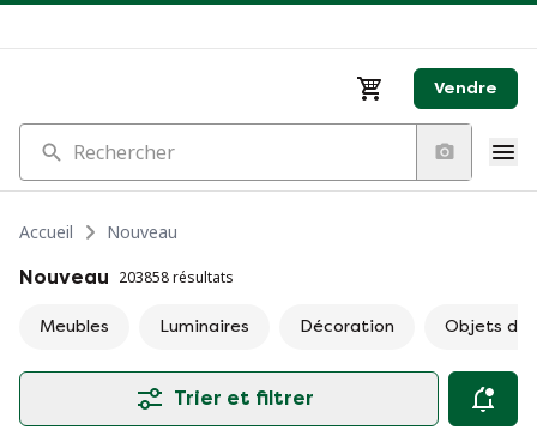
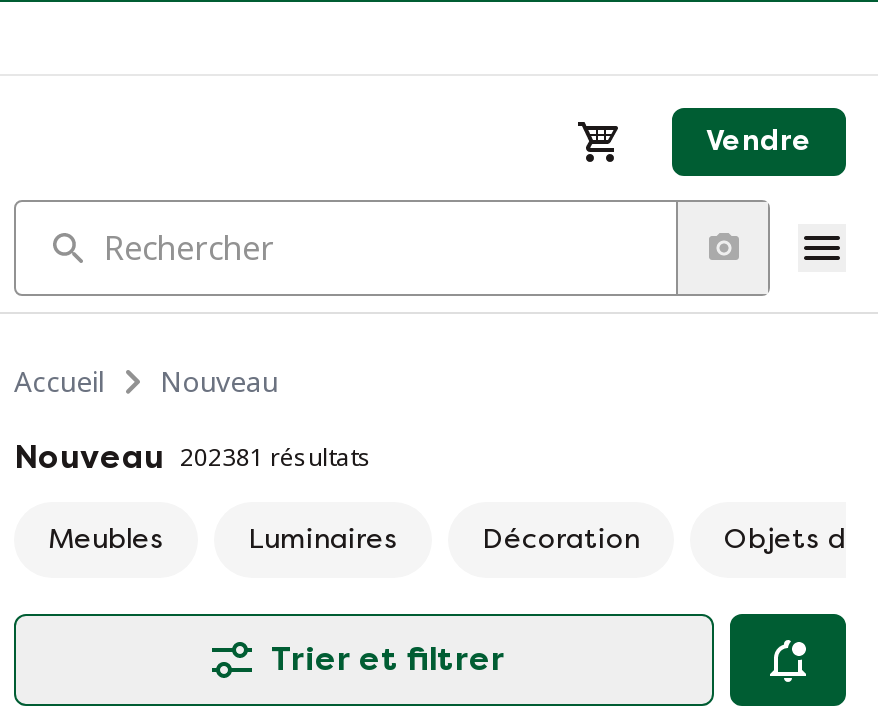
- Nouveau 203858 résultats
+ Nouveau 202381 résultats
